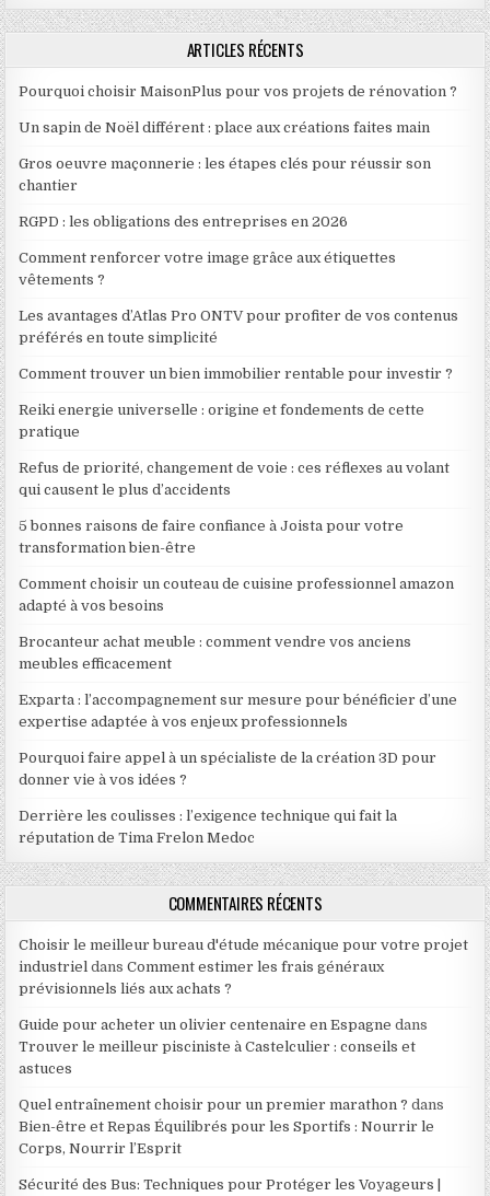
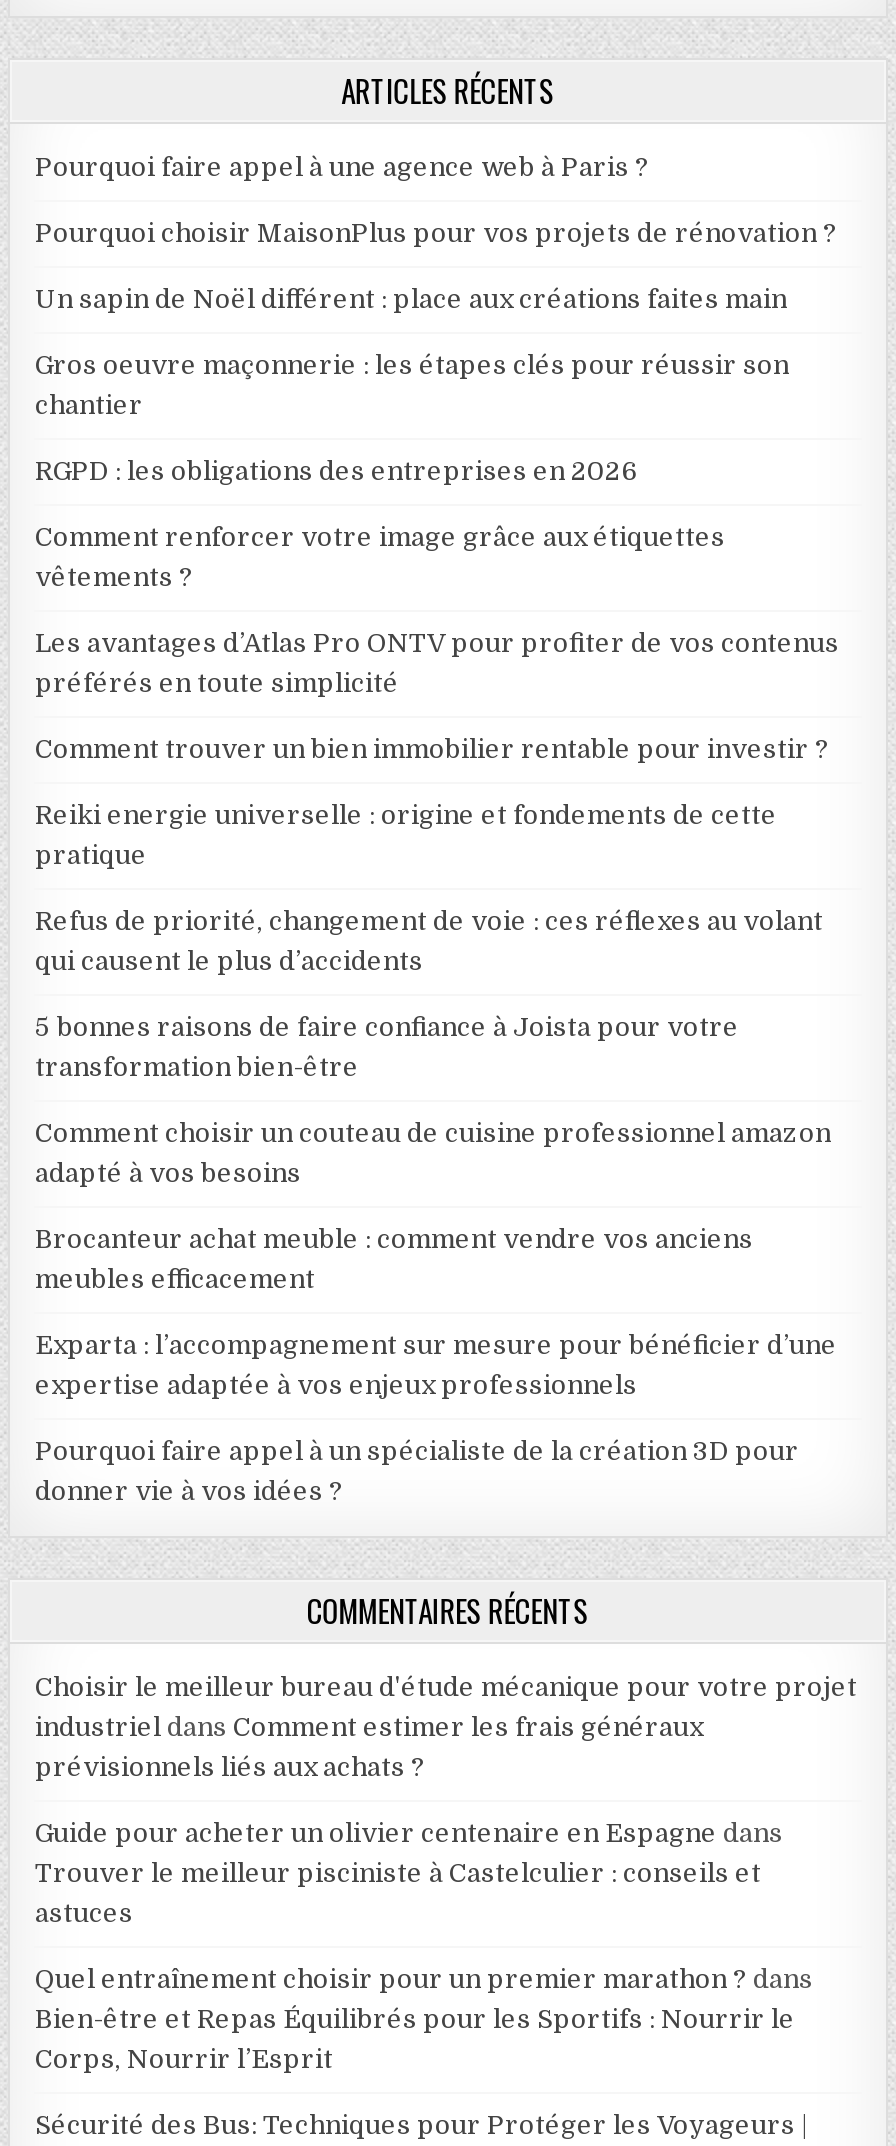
+ Pourquoi faire appel à une agence web à Paris ?

moved down: Pourquoi choisir MaisonPlus pour vos projets de rénovation ? | Un sapin de Noël différent : place aux créations faites main | Gros oeuvre maçonnerie : les étapes clés pour réussir son | ... | Pourquoi faire appel à un spécialiste de la création 3D pour | donner vie à vos idées ?

- Derrière les coulisses : l’exigence technique qui fait la
- réputation de Tima Frelon Medoc
